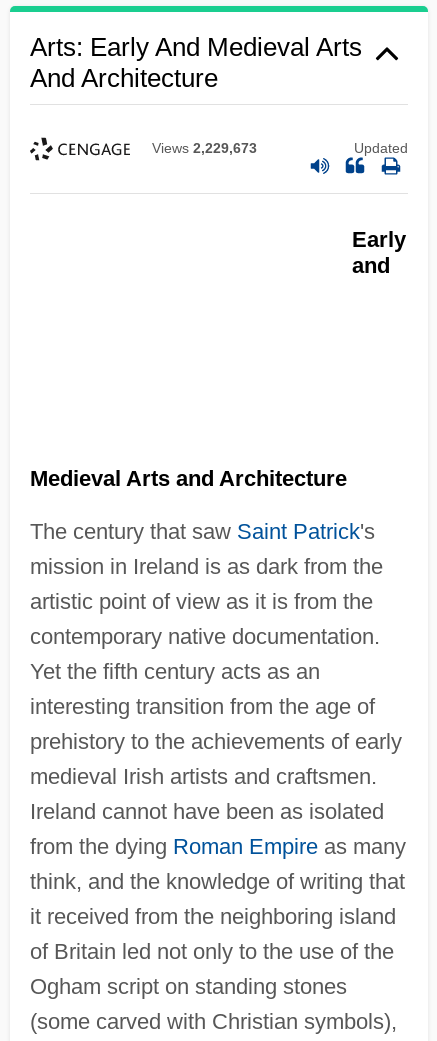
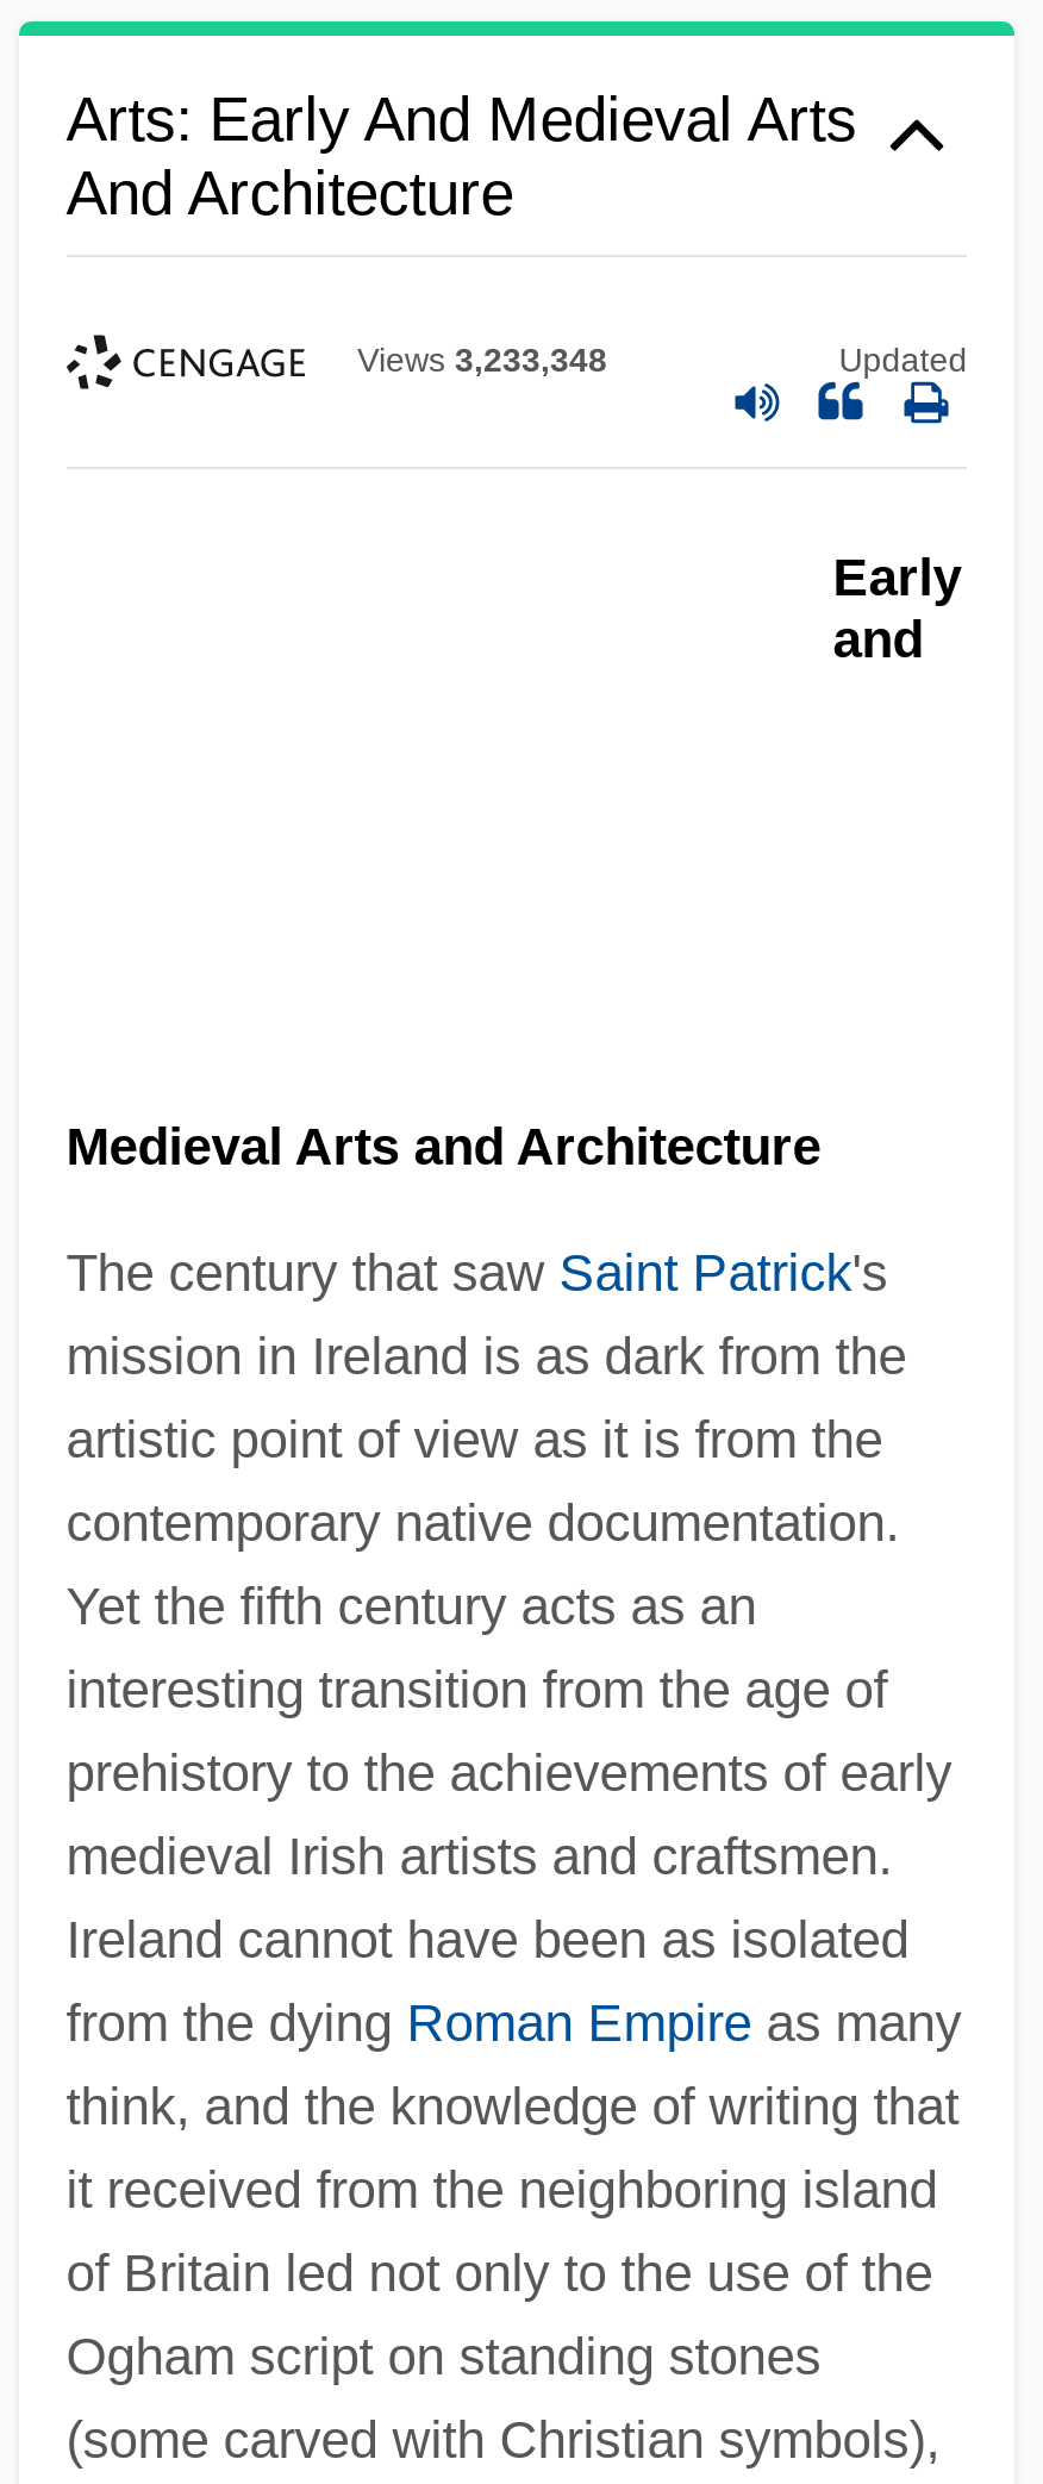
- Views 2,229,673
+ Views 3,233,348
